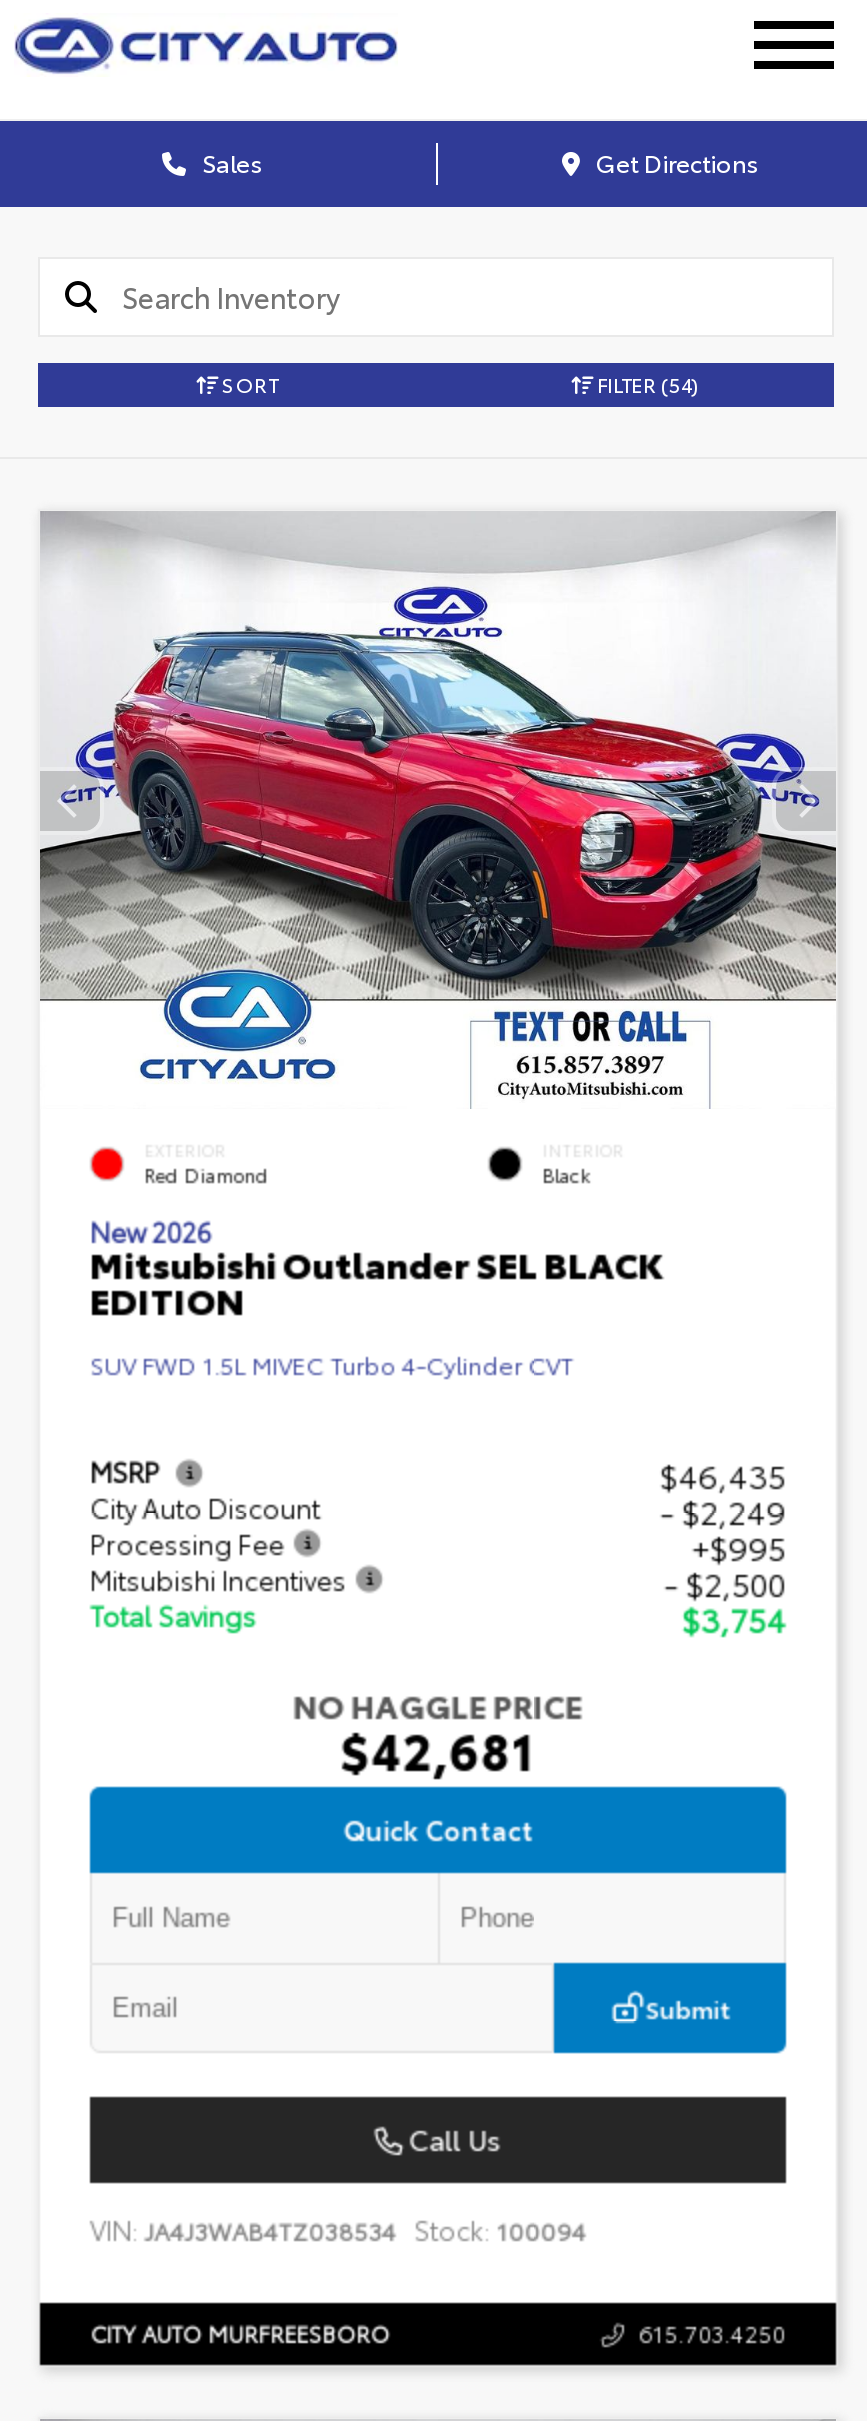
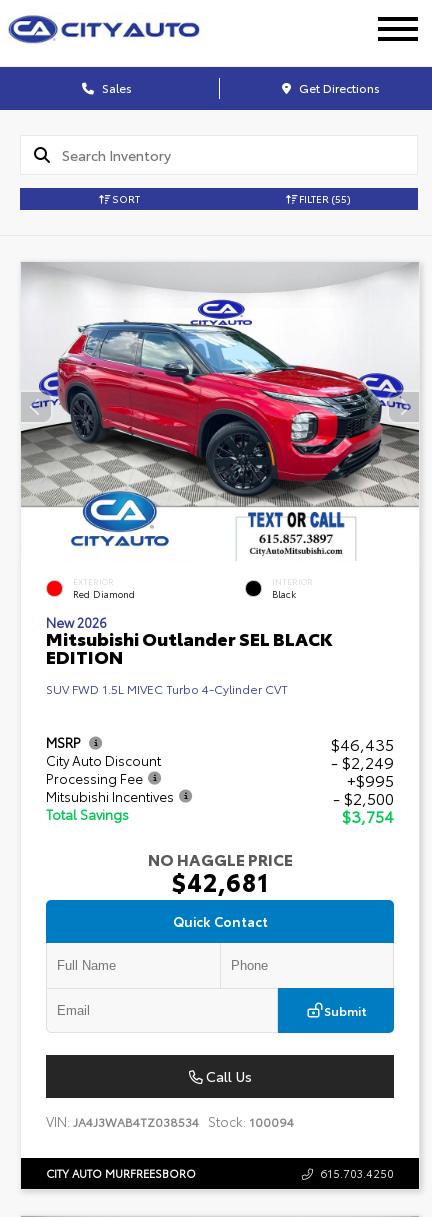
- FILTER (54)
+ FILTER (55)
